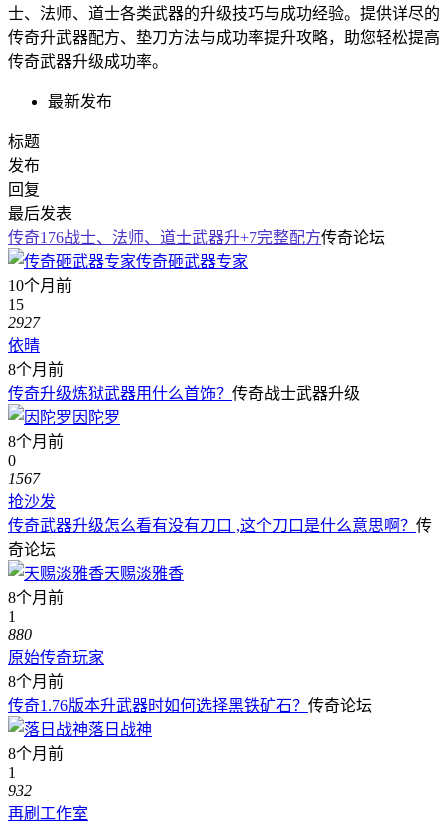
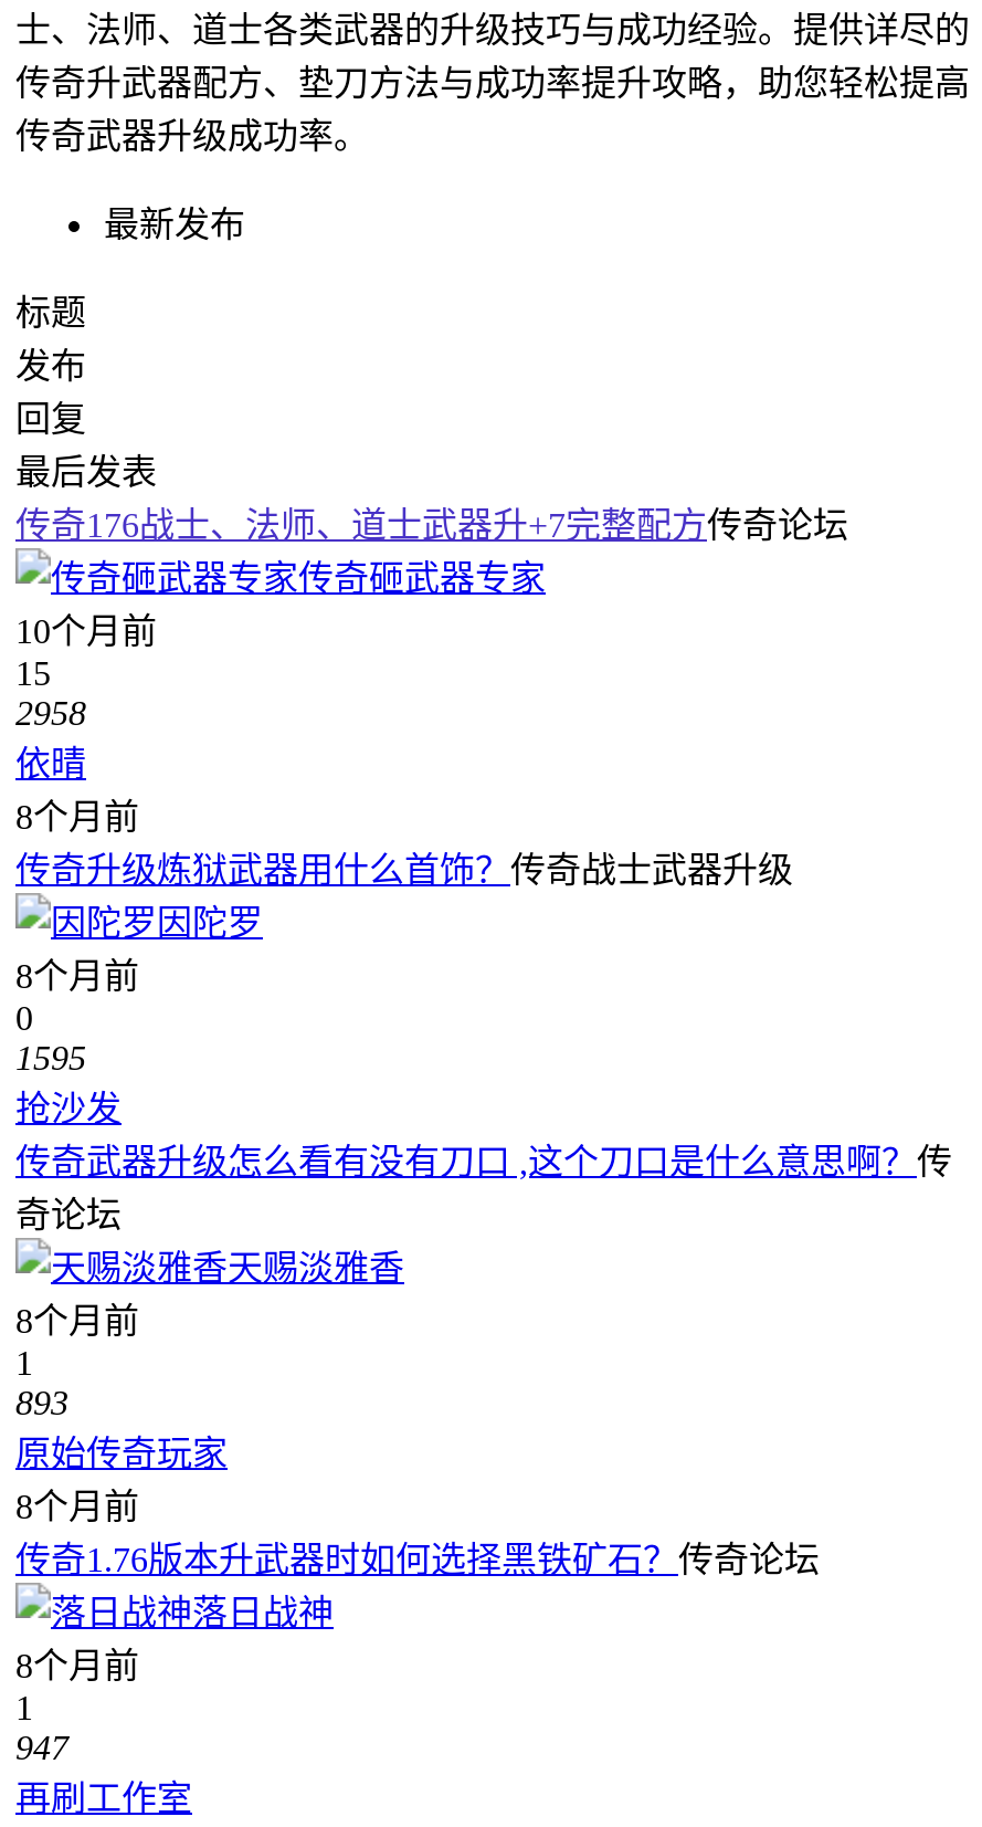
- 2927
+ 2958

- 1567
+ 1595

- 880
+ 893

- 932
+ 947
